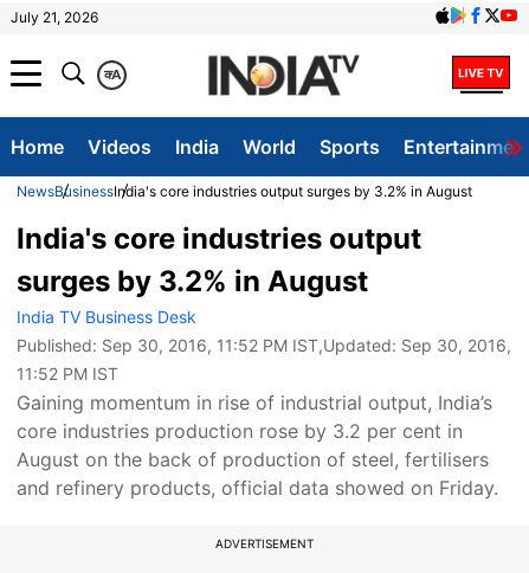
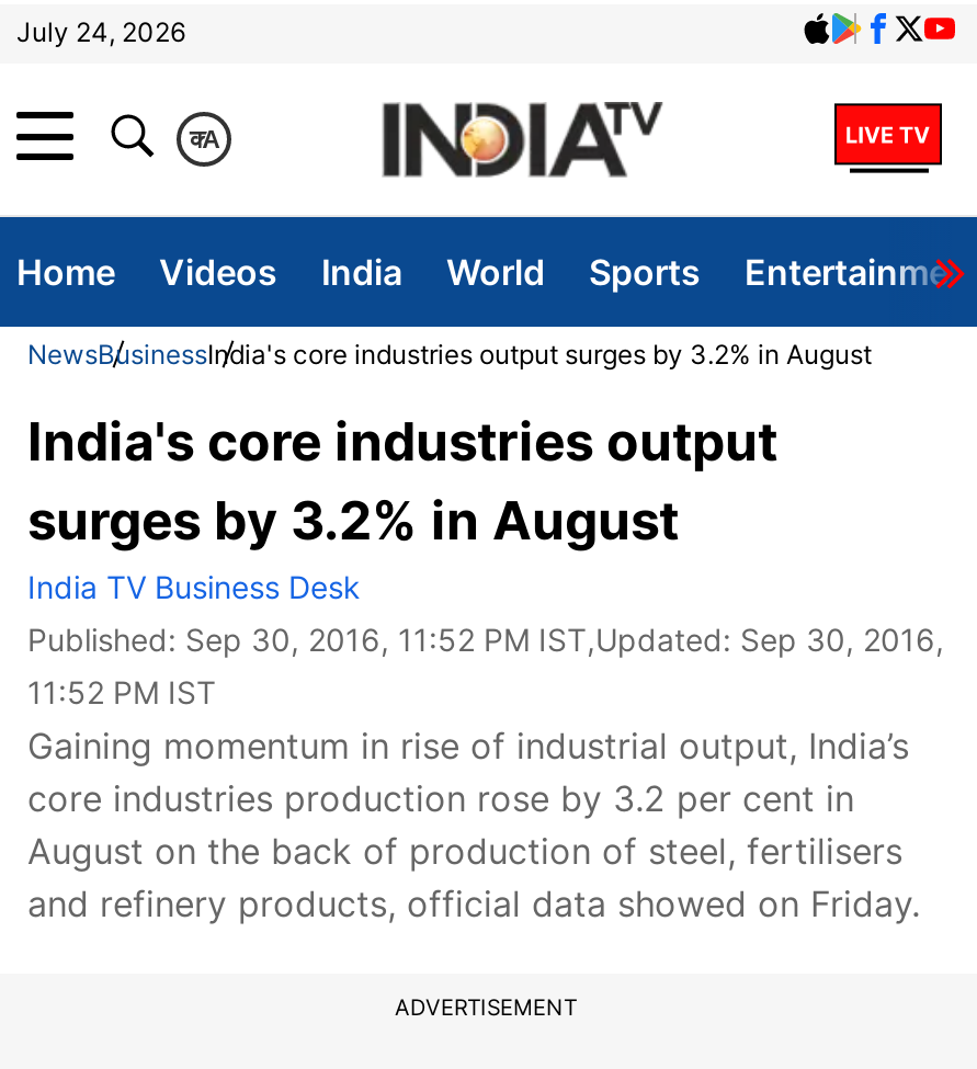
- July 21, 2026
+ July 24, 2026
